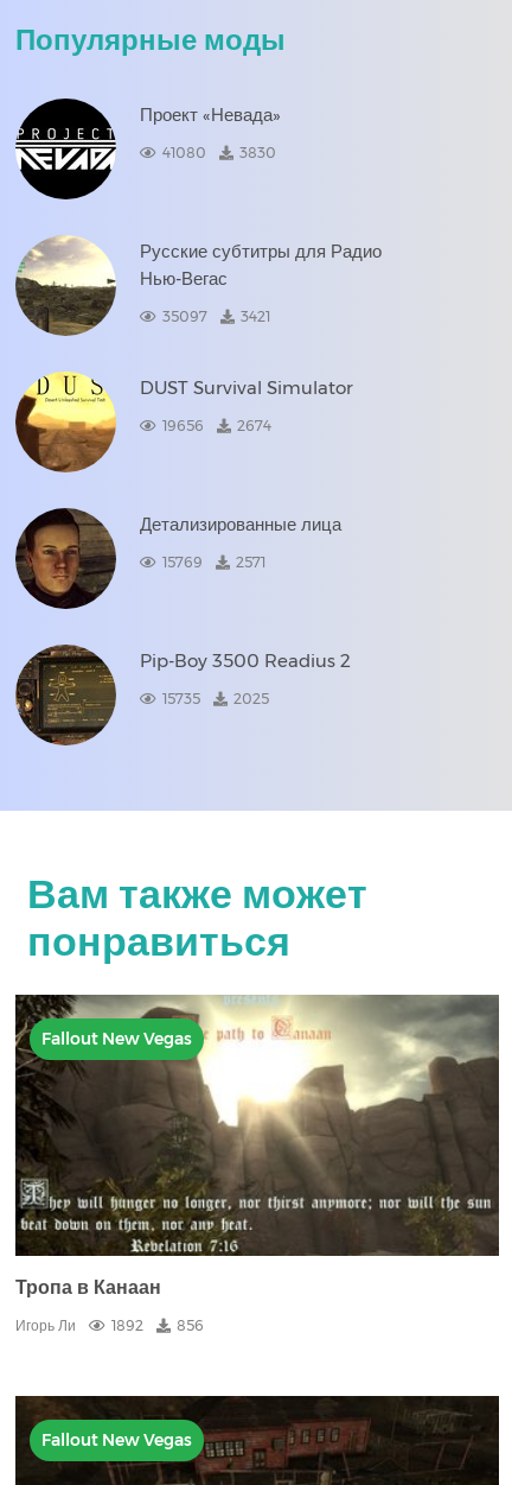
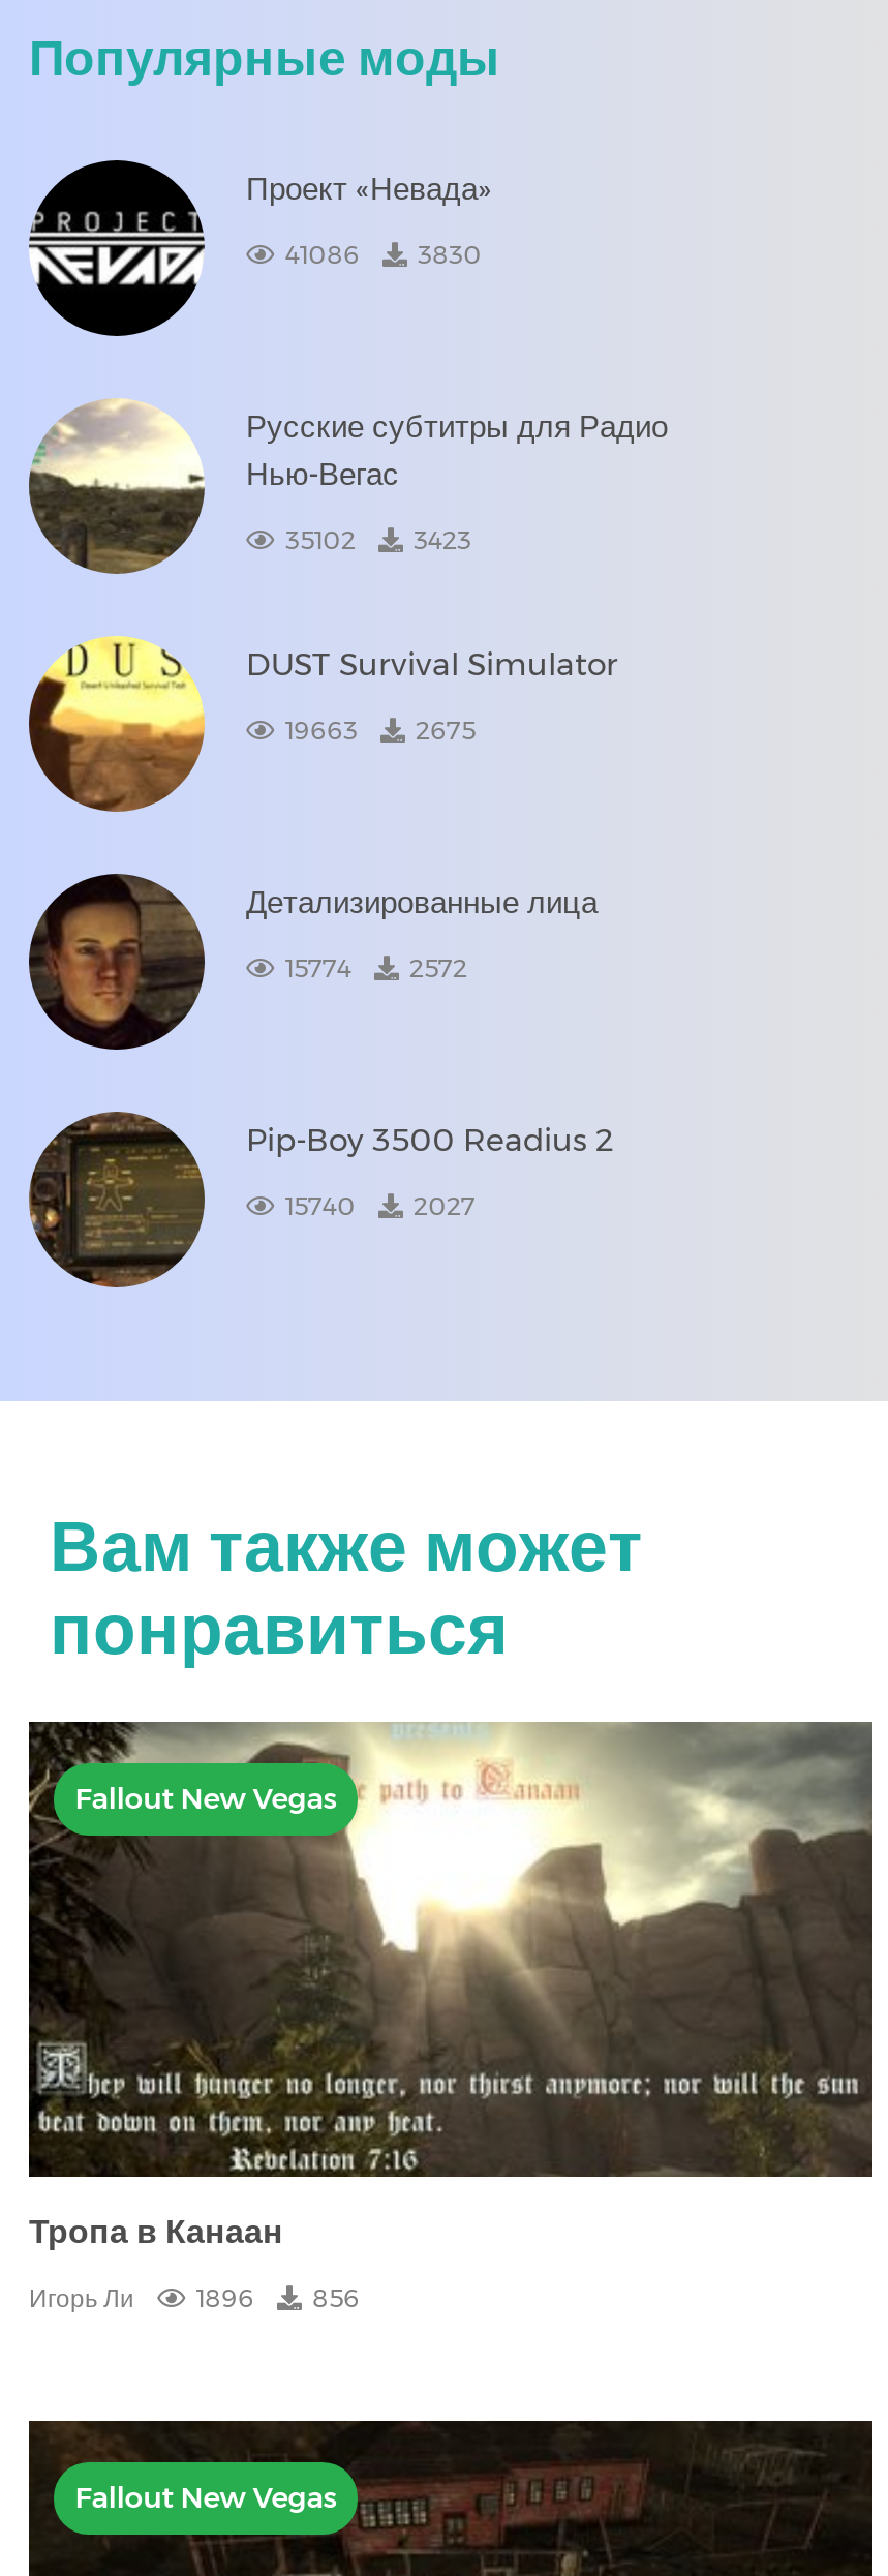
- 41080 3830
+ 41086 3830

- 35097
+ 35102

- 3421
+ 3423

- 19656
+ 19663

- 2674
+ 2675

- 15769
+ 15774

- 2571
+ 2572

- 15735
+ 15740

- 2025
+ 2027

- Игорь Ли 1892 856
+ Игорь Ли 1896 856
